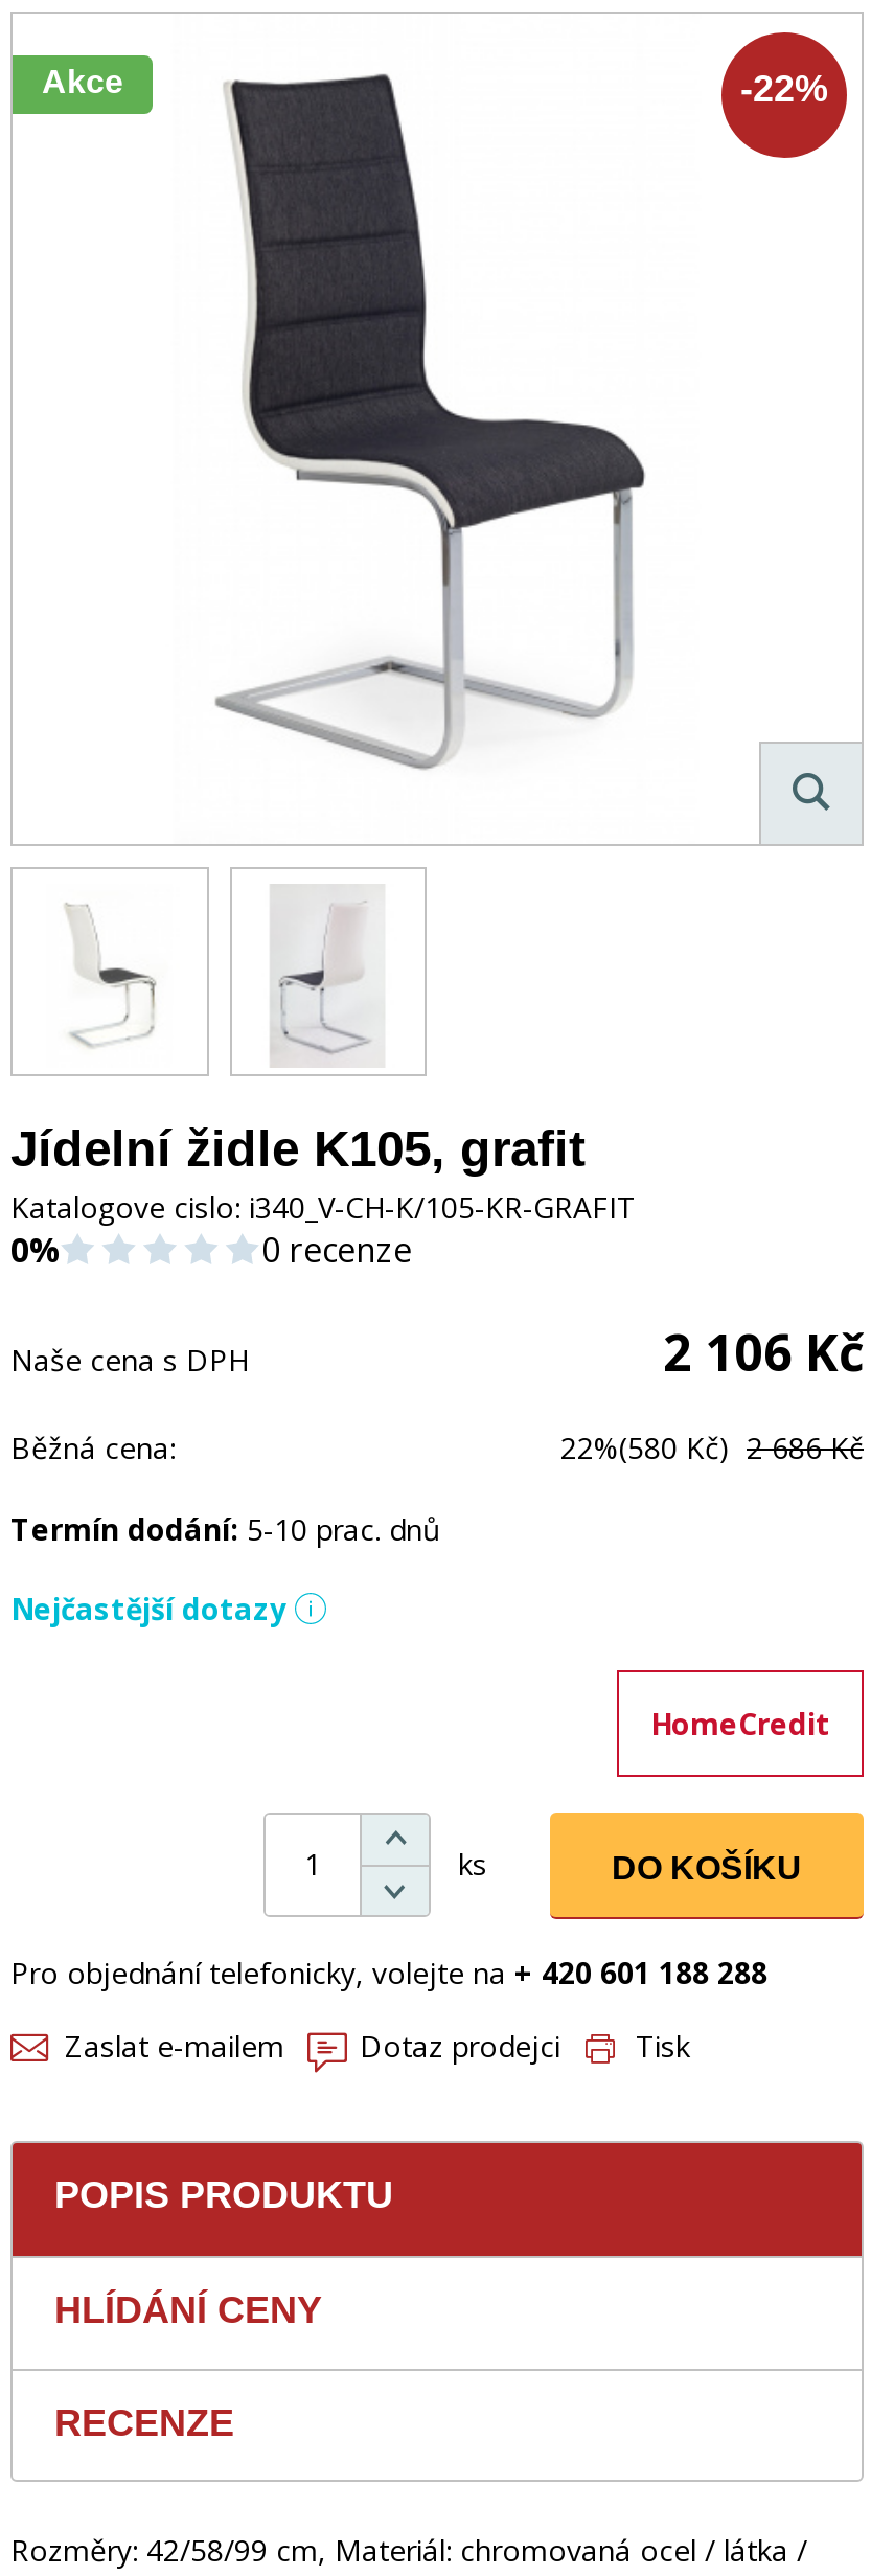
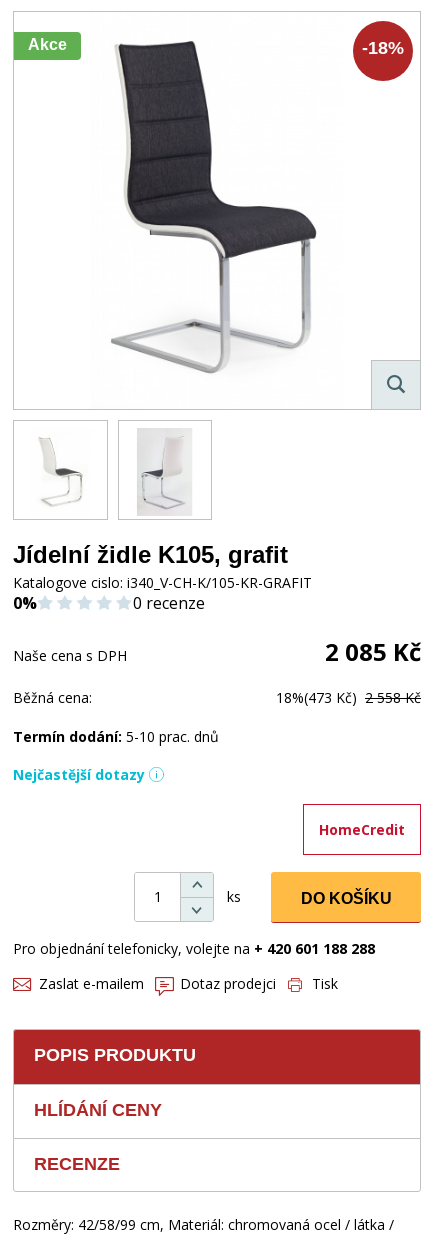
- -22%
+ -18%

- 2 106 Kč
+ 2 085 Kč

- 22%(580 Kč) 2 686 Kč
+ 18%(473 Kč) 2 558 Kč
